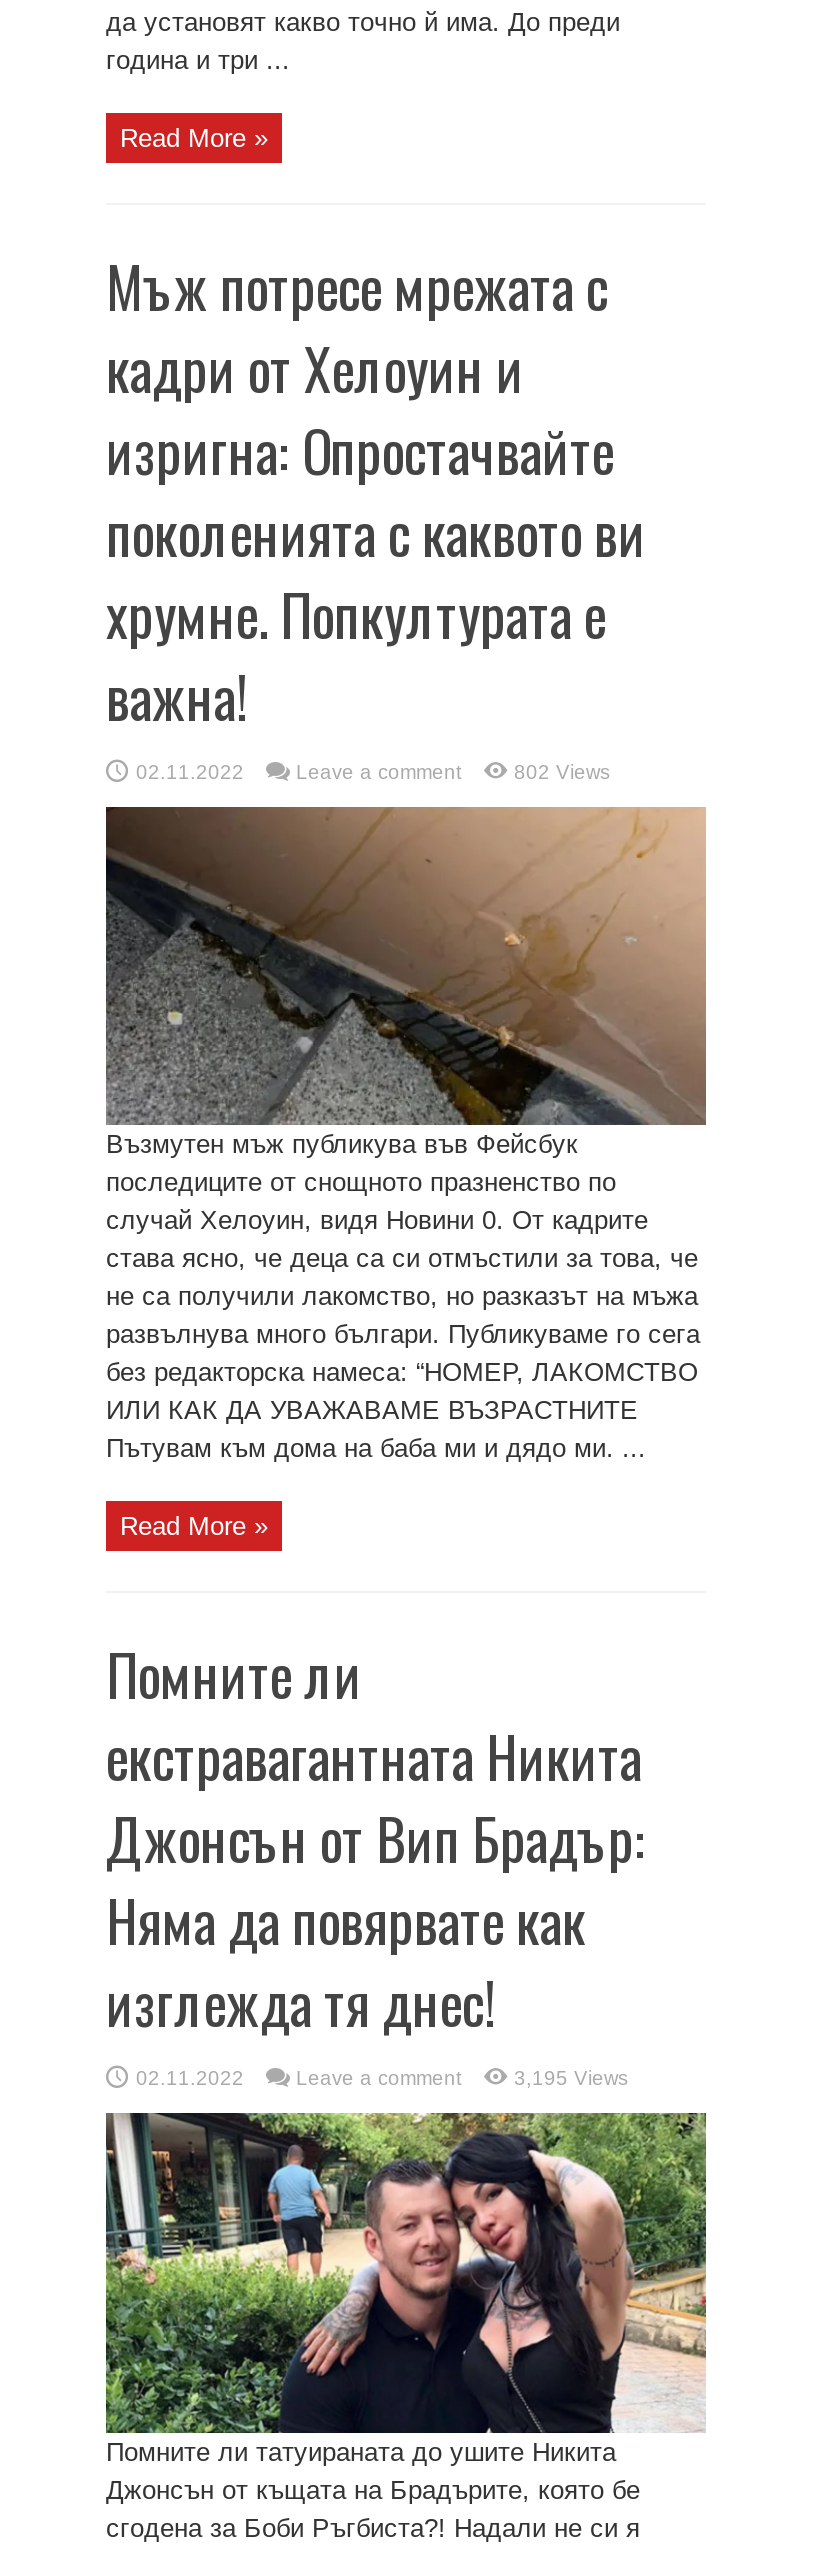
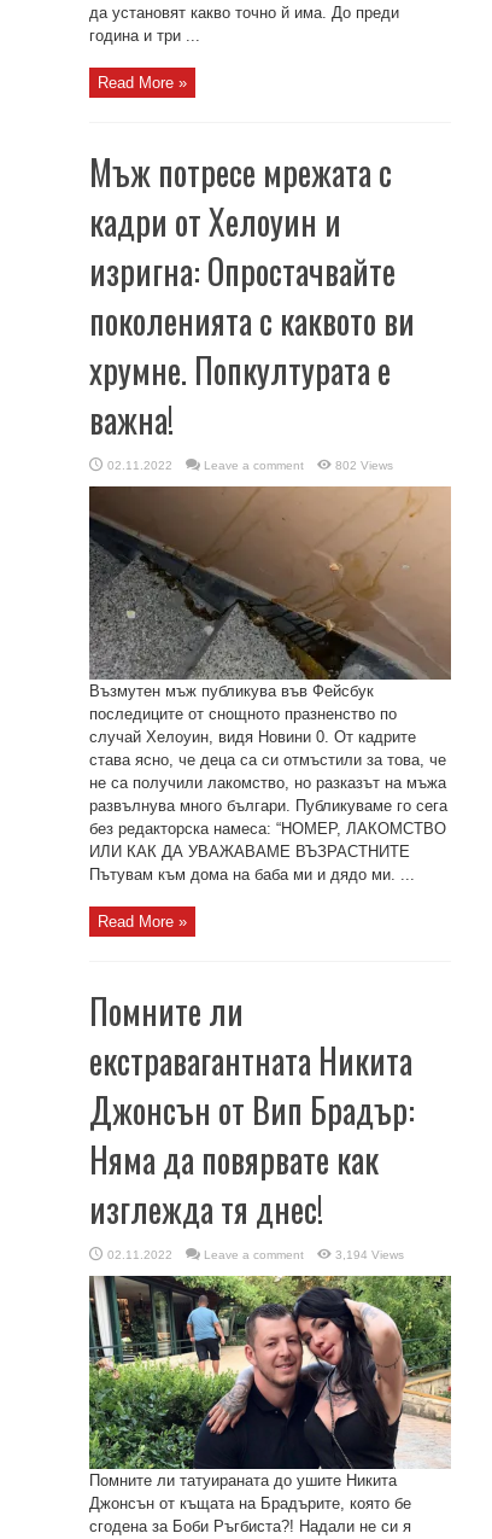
- 3,195 Views
+ 3,194 Views
